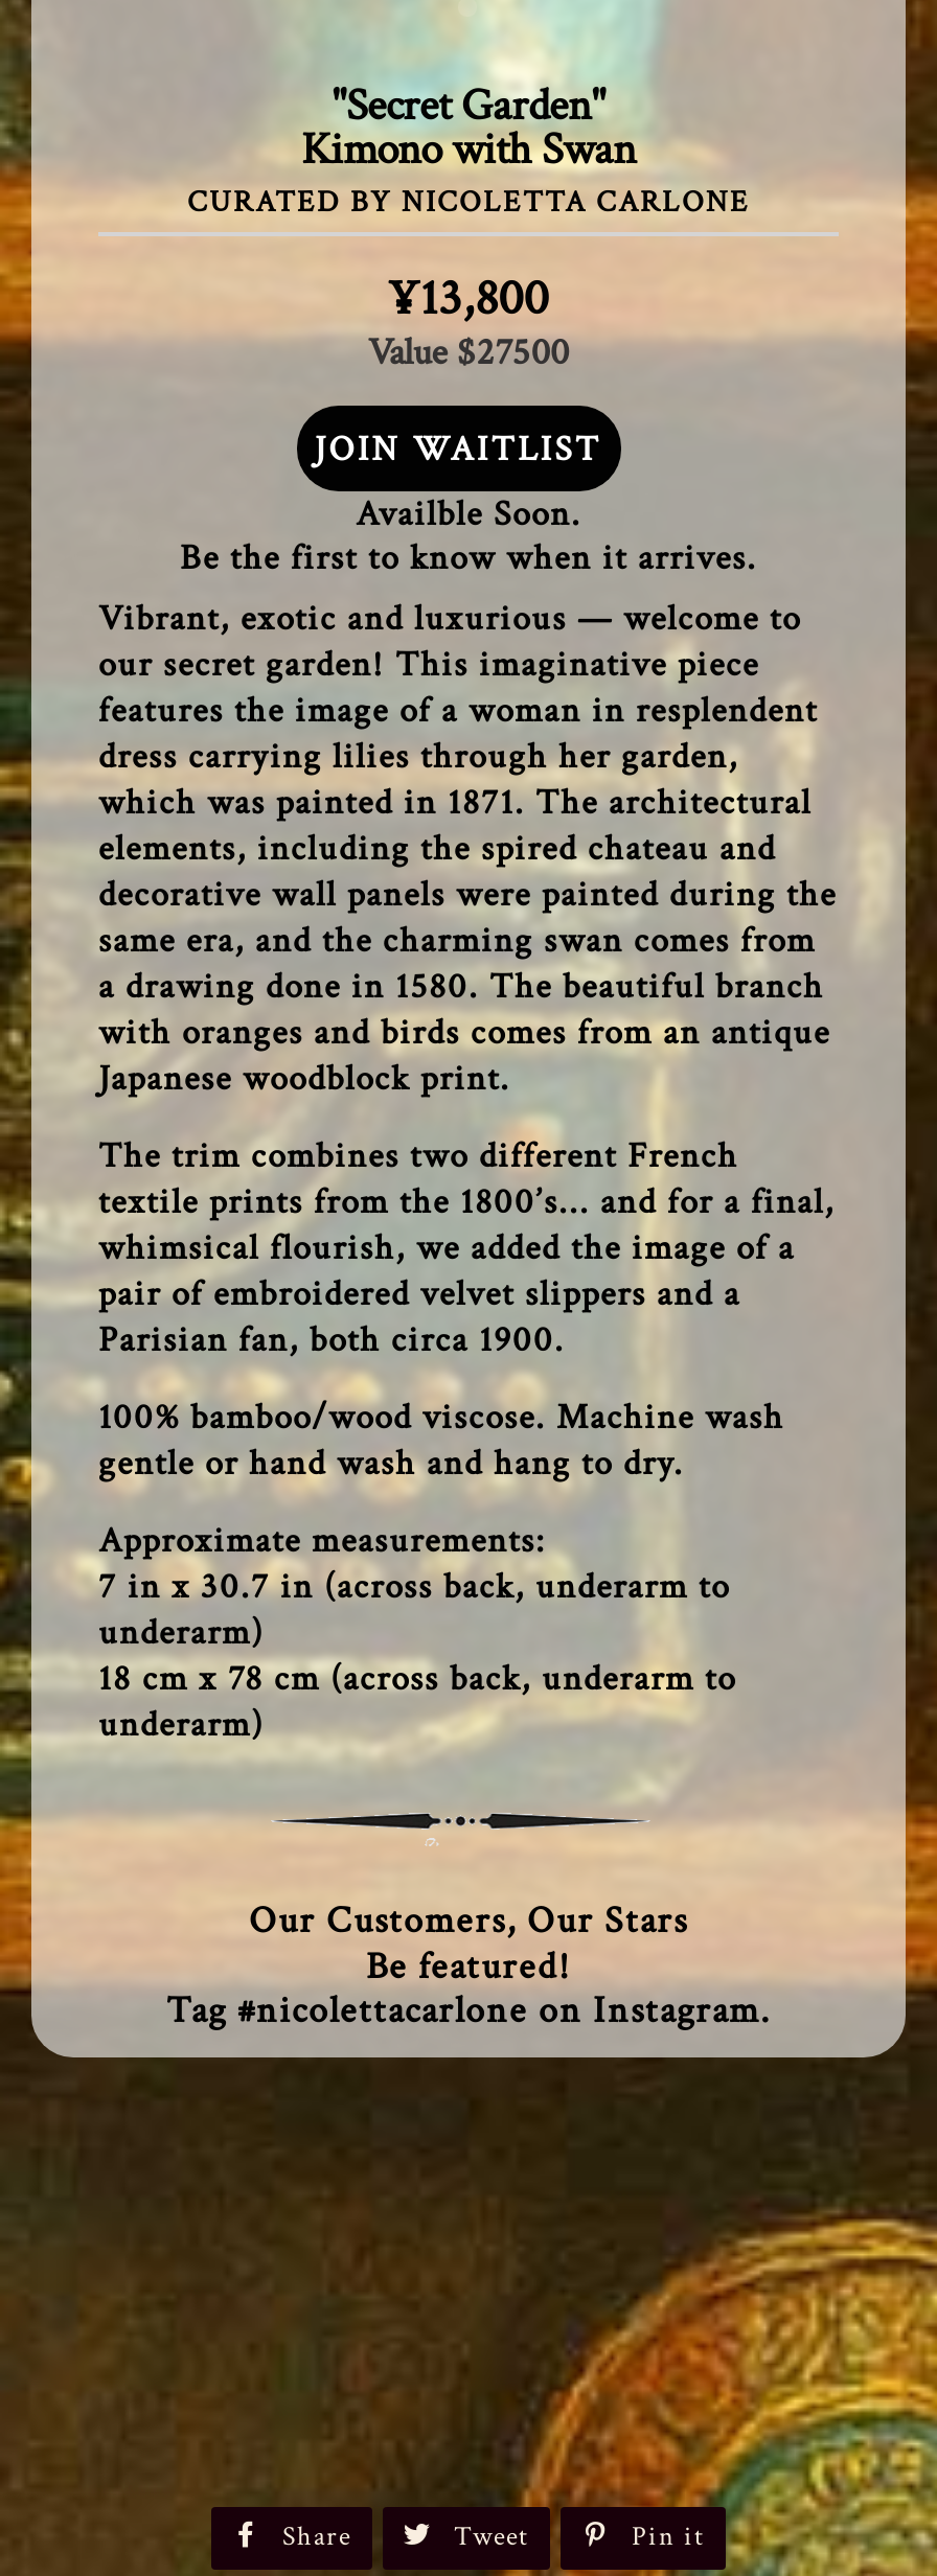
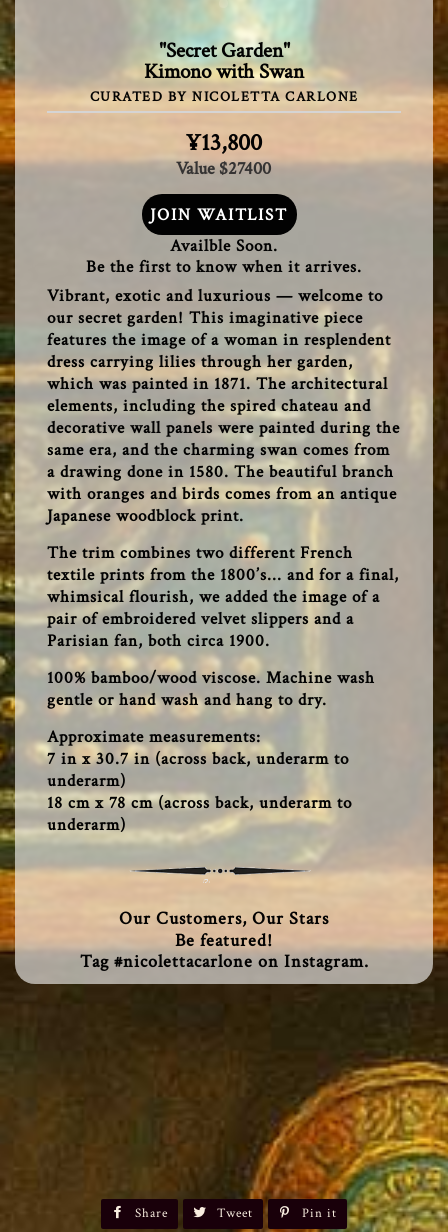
- Value $27500
+ Value $27400
